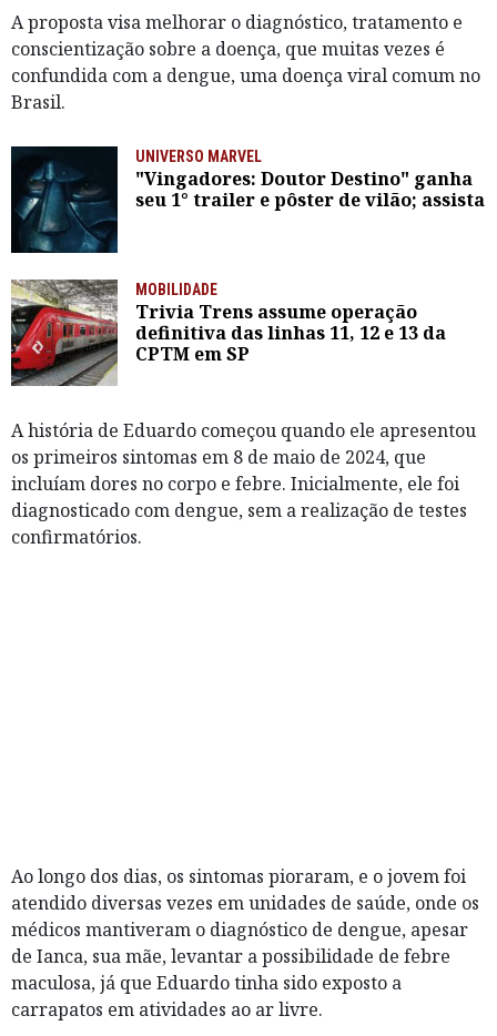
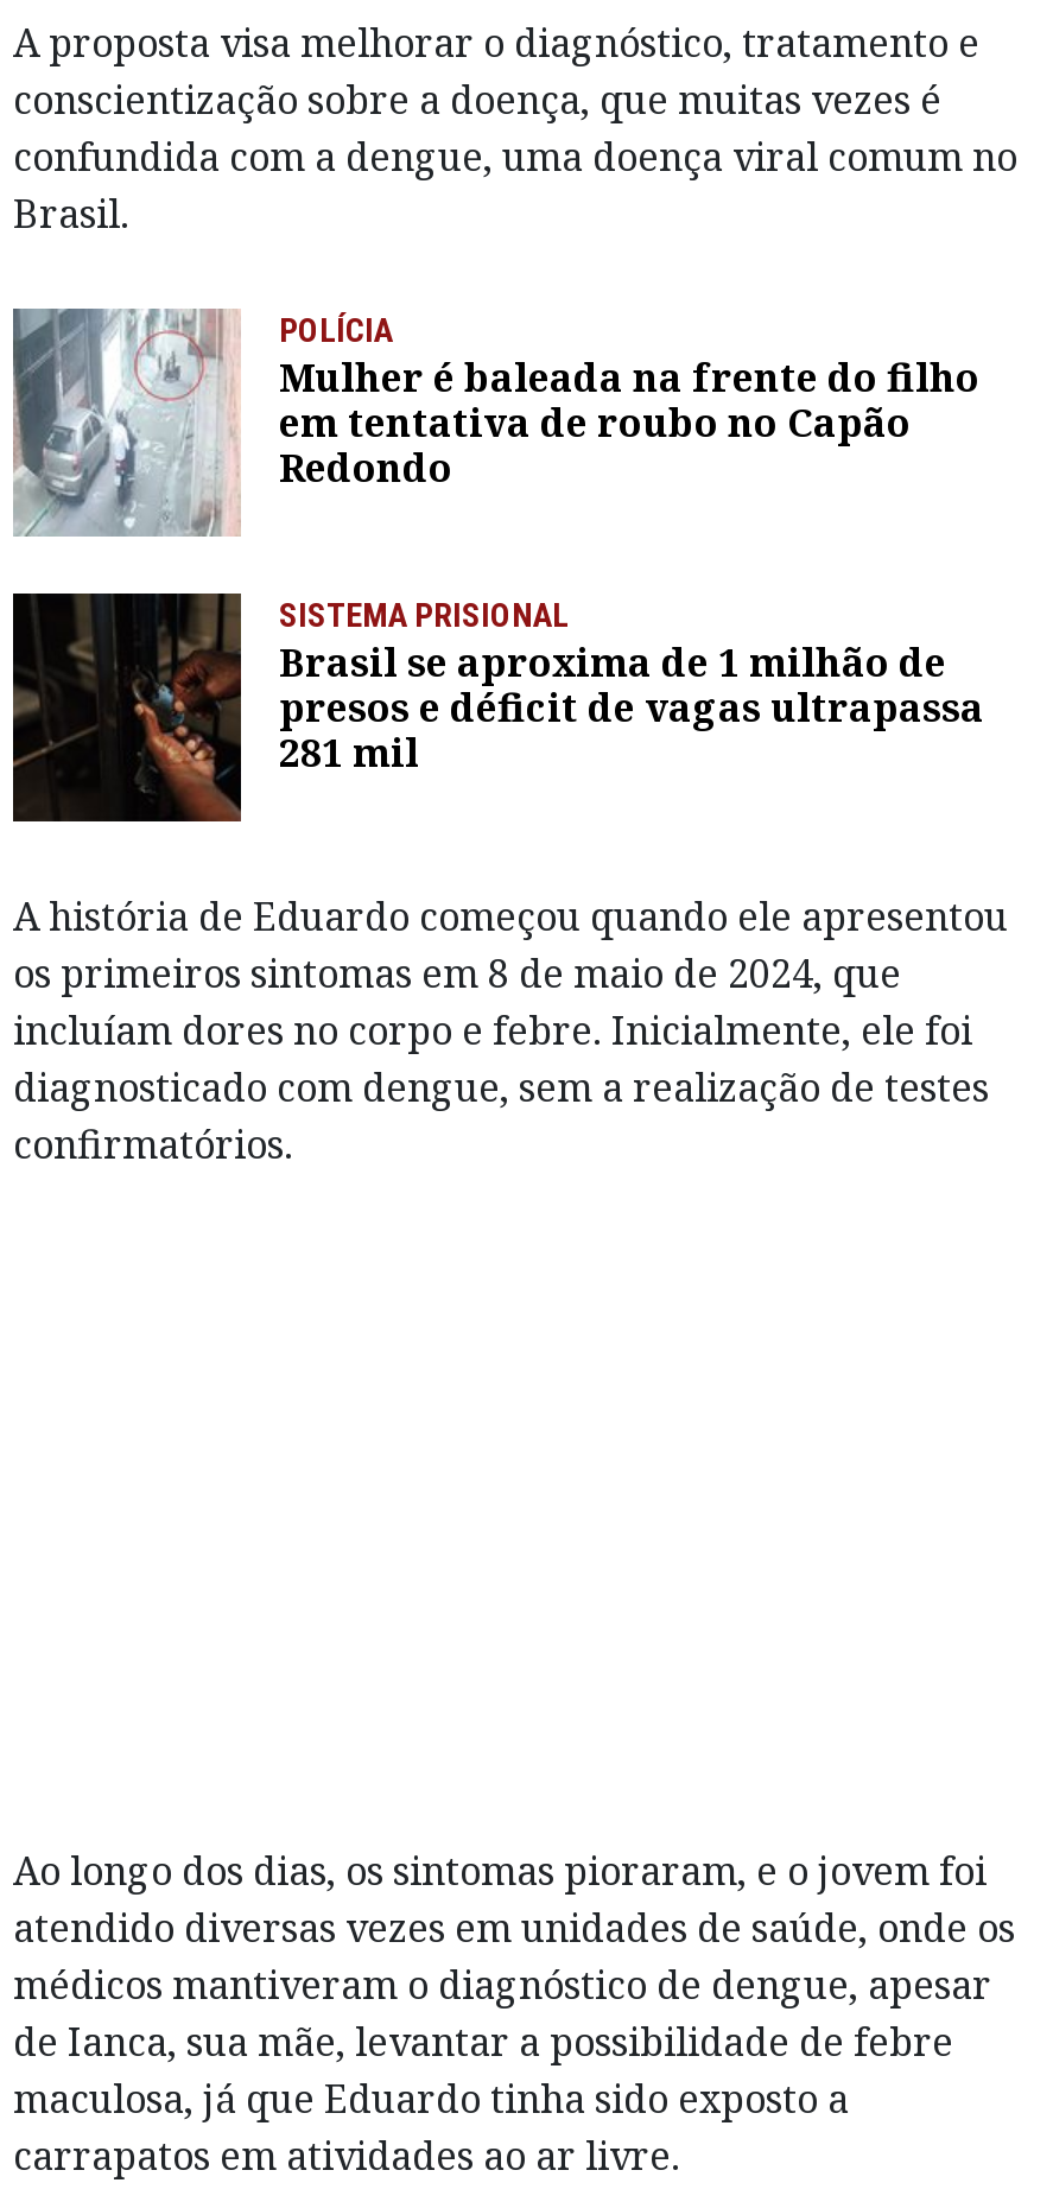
- [image]
- UNIVERSO MARVEL
- "Vingadores: Doutor Destino" ganha
- seu 1° trailer e pôster de vilão; assista
+ [image]
+ POLÍCIA
+ Mulher é baleada na frente do filho
+ em tentativa de roubo no Capão
+ Redondo

- [image]
- MOBILIDADE
- Trivia Trens assume operação
- definitiva das linhas 11, 12 e 13 da
- CPTM em SP
+ [image]
+ SISTEMA PRISIONAL
+ Brasil se aproxima de 1 milhão de
+ presos e déficit de vagas ultrapassa
+ 281 mil
